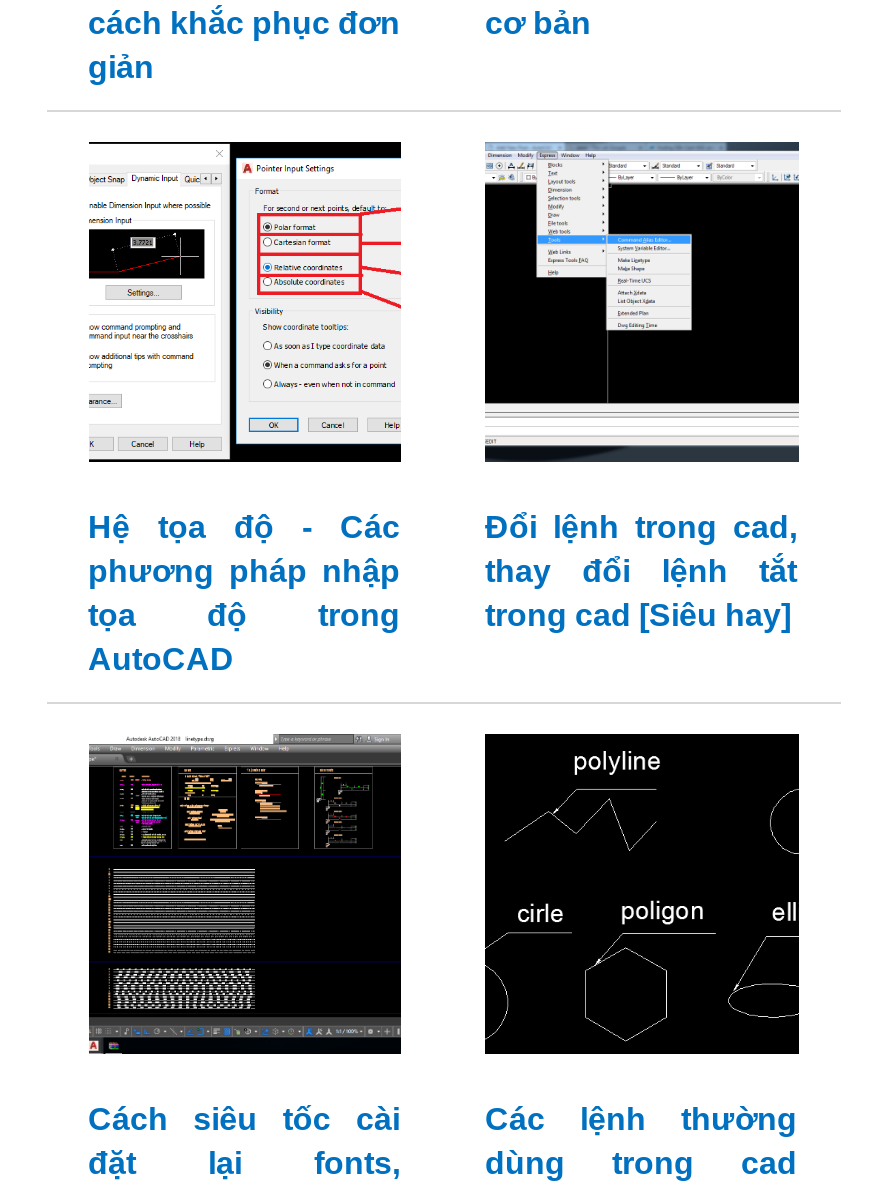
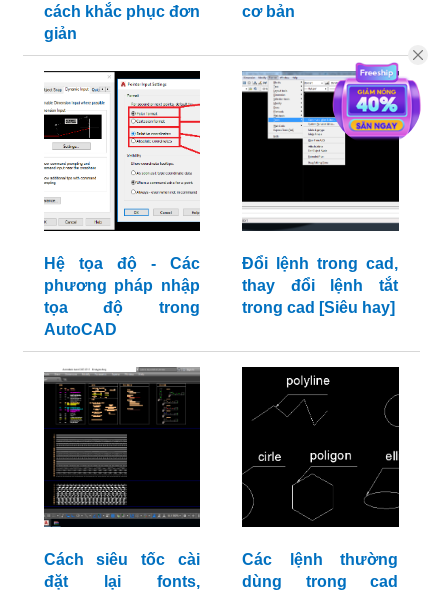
- [image]
+ [image]
